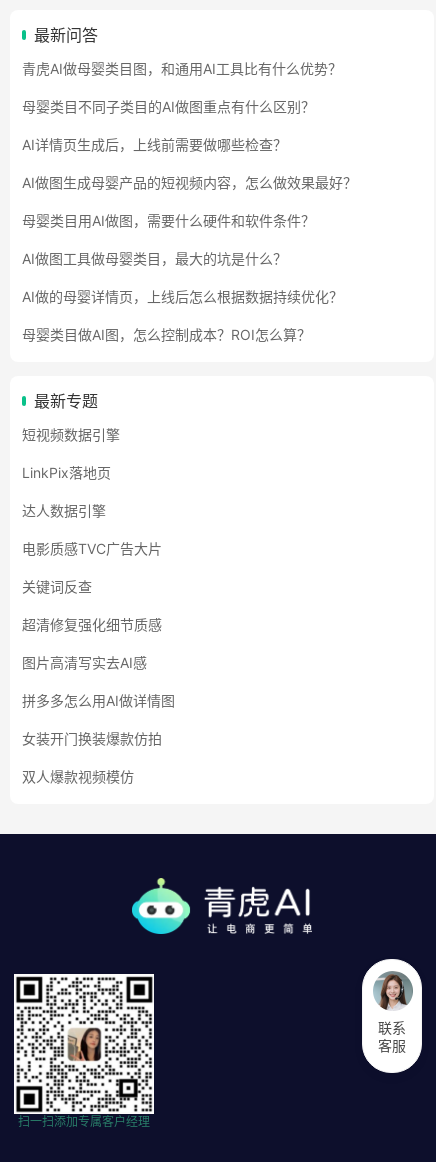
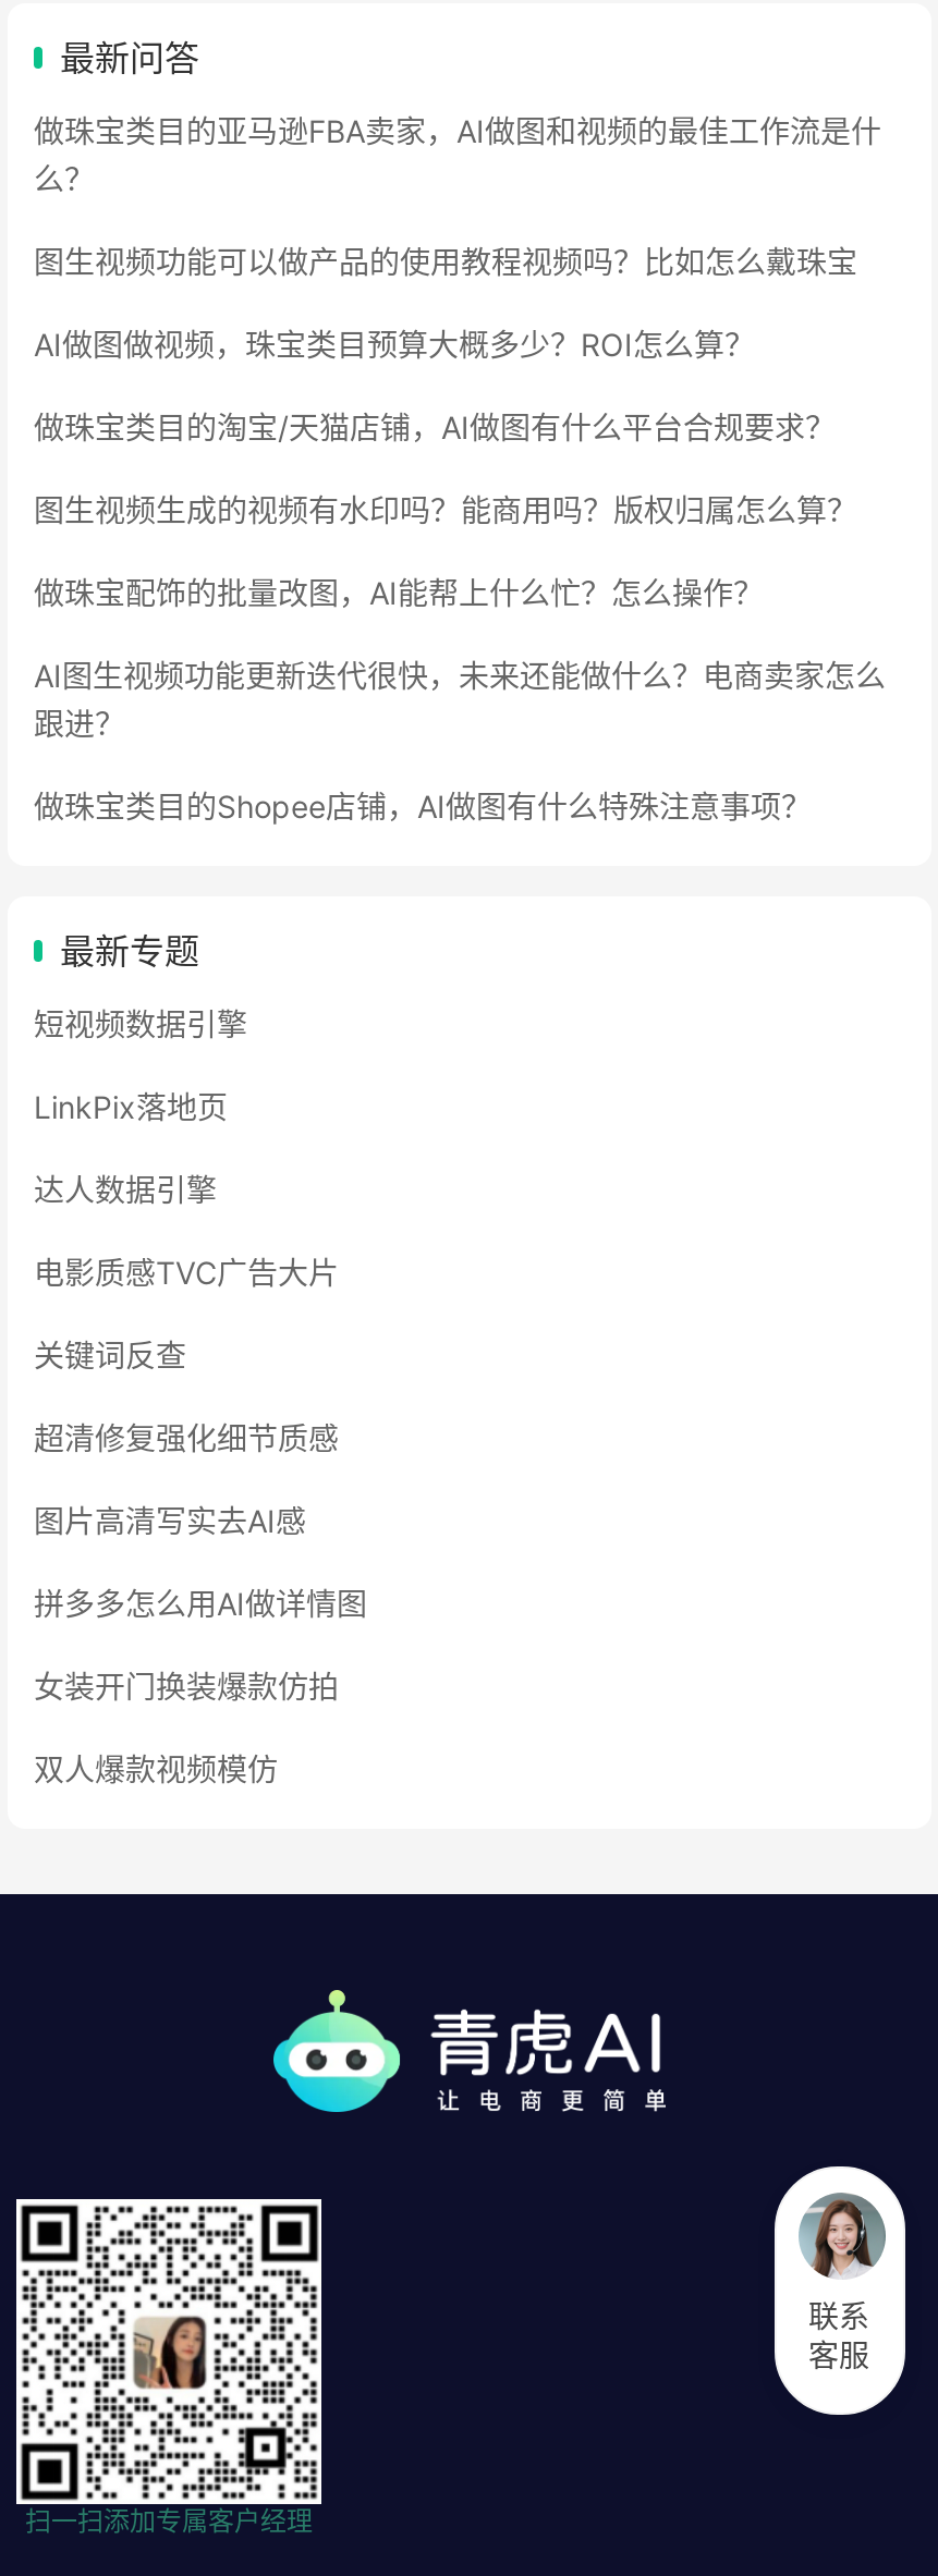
- 青虎AI做母婴类目图，和通用AI工具比有什么优势？
+ 做珠宝类目的亚马逊FBA卖家，AI做图和视频的最佳工作流是什
+ 么？

- 母婴类目不同子类目的AI做图重点有什么区别？
+ 图生视频功能可以做产品的使用教程视频吗？比如怎么戴珠宝

- AI详情页生成后，上线前需要做哪些检查？
+ AI做图做视频，珠宝类目预算大概多少？ROI怎么算？

- AI做图生成母婴产品的短视频内容，怎么做效果最好？
+ 做珠宝类目的淘宝/天猫店铺，AI做图有什么平台合规要求？

- 母婴类目用AI做图，需要什么硬件和软件条件？
+ 图生视频生成的视频有水印吗？能商用吗？版权归属怎么算？

- AI做图工具做母婴类目，最大的坑是什么？
+ 做珠宝配饰的批量改图，AI能帮上什么忙？怎么操作？

- AI做的母婴详情页，上线后怎么根据数据持续优化？
+ AI图生视频功能更新迭代很快，未来还能做什么？电商卖家怎么
+ 跟进？

- 母婴类目做AI图，怎么控制成本？ROI怎么算？
+ 做珠宝类目的Shopee店铺，AI做图有什么特殊注意事项？
